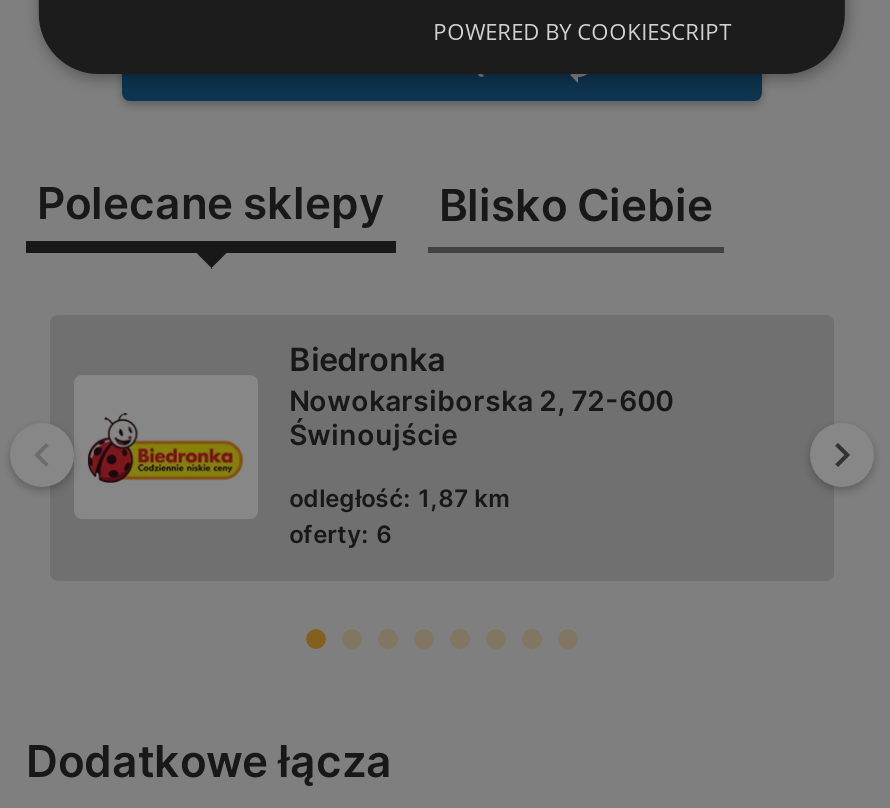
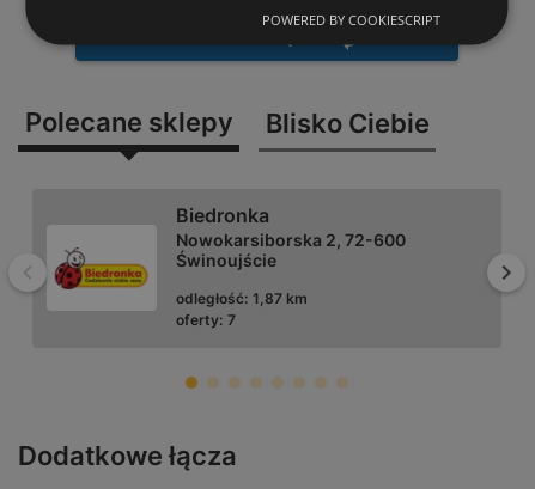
- oferty: 6
+ oferty: 7
